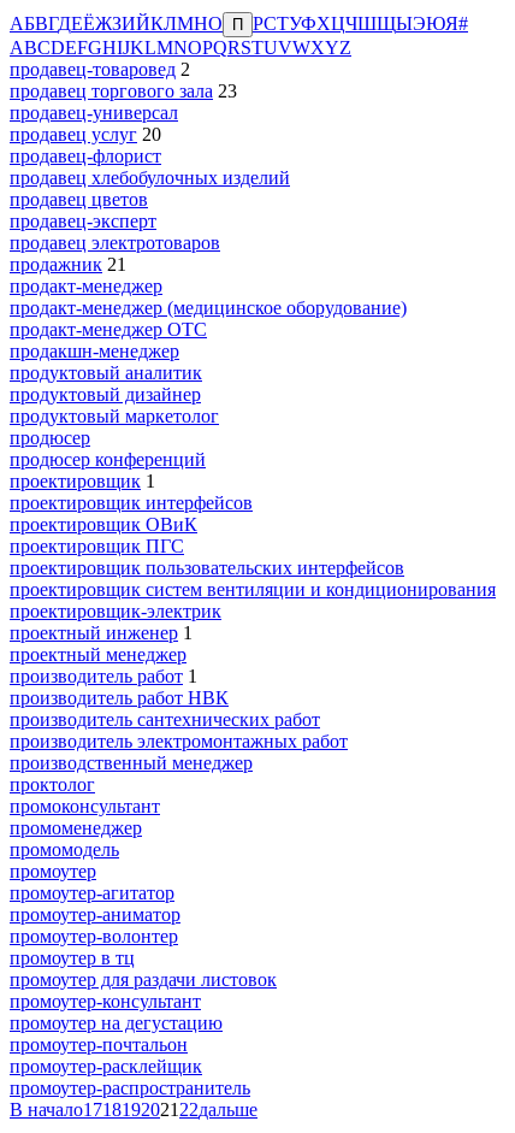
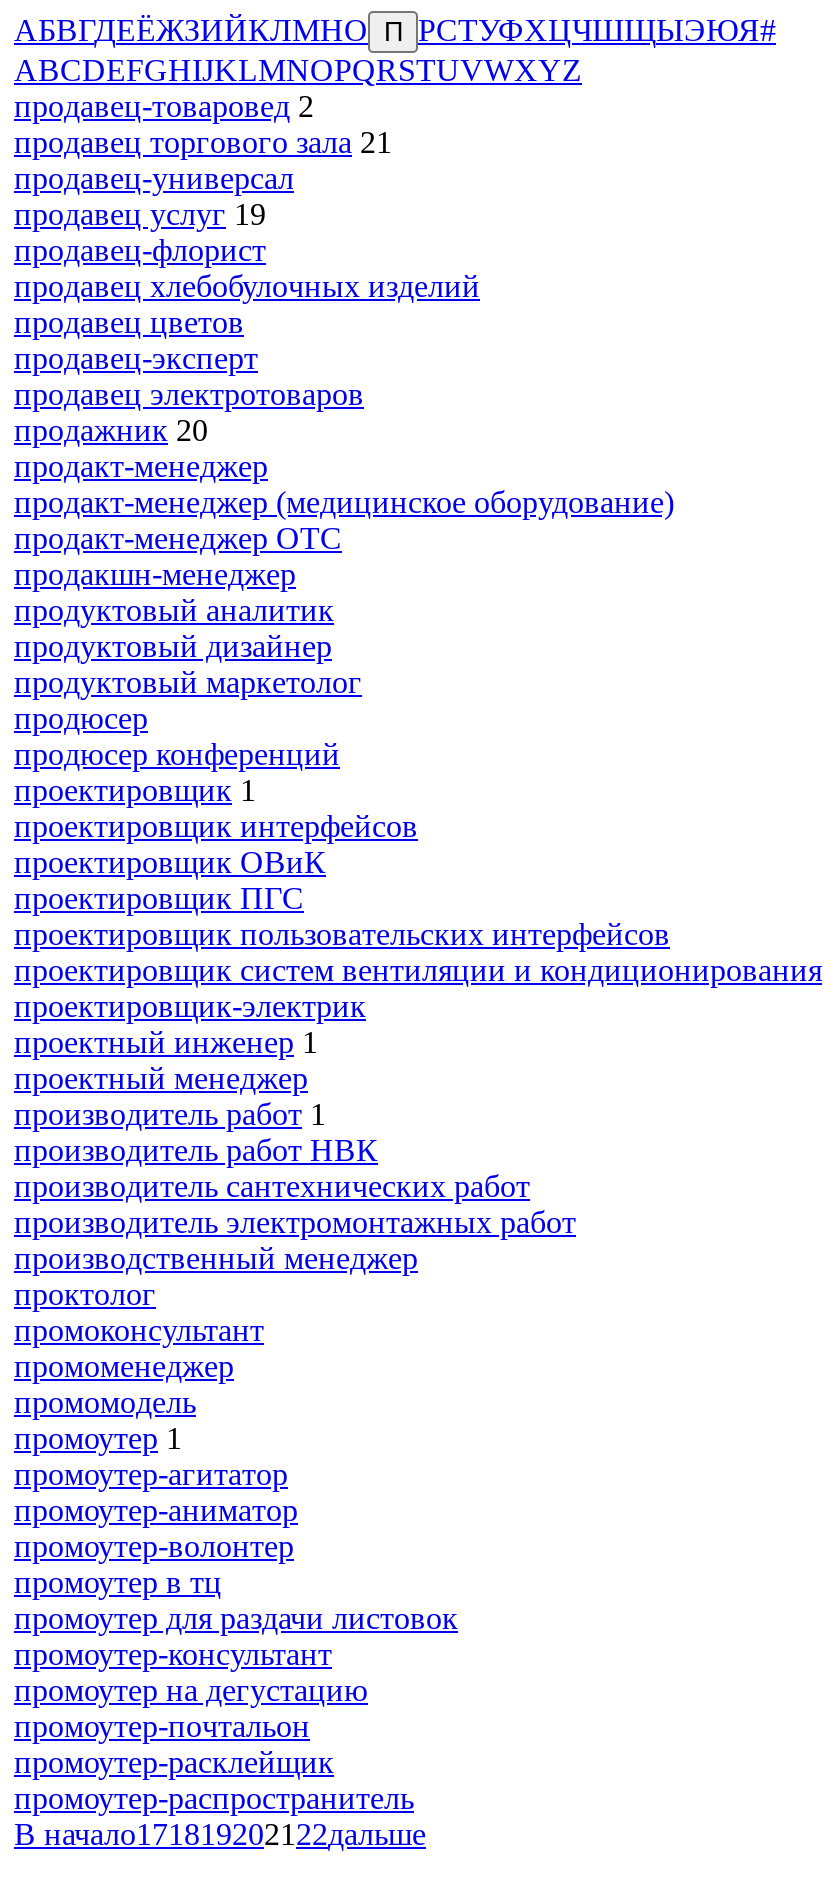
- продавец торгового зала 23
+ продавец торгового зала 21

- продавец услуг 20
+ продавец услуг 19

- продажник 21
+ продажник 20

- промоутер
+ промоутер 1
